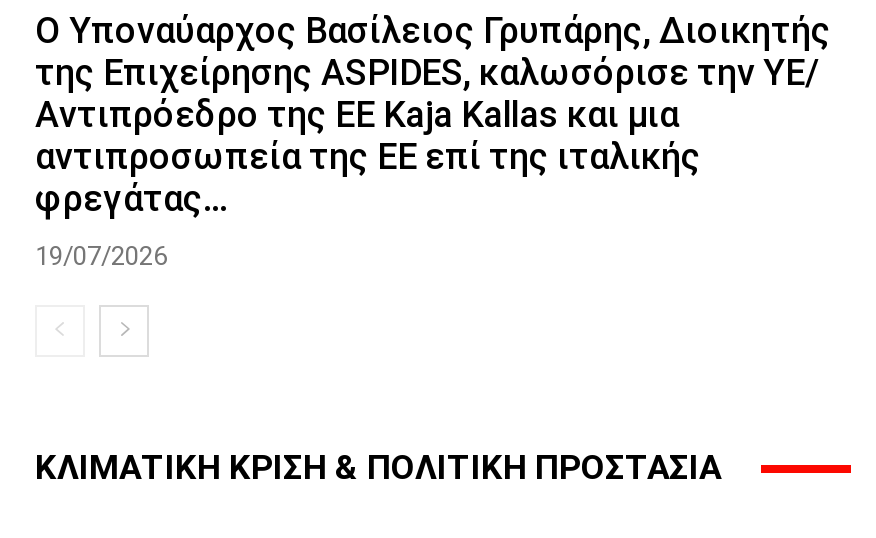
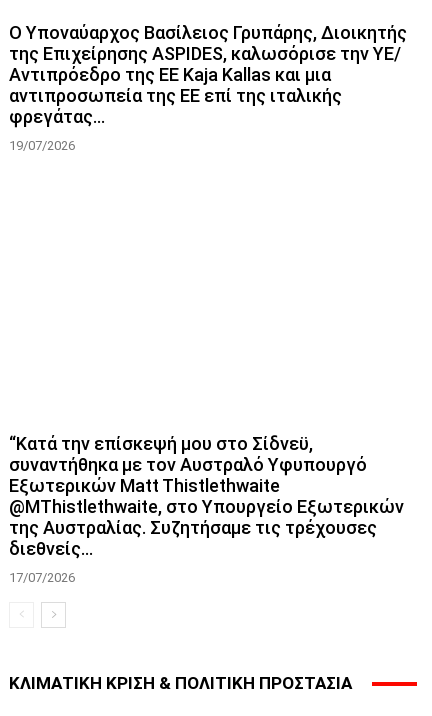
+ “Κατά την επίσκεψή μου στο Σίδνεϋ,
+ συναντήθηκα με τον Αυστραλό Υφυπουργό
+ Εξωτερικών Matt Thistlethwaite
+ @MThistlethwaite, στο Υπουργείο Εξωτερικών
+ της Αυστραλίας. Συζητήσαμε τις τρέχουσες
+ διεθνείς...
+ 17/07/2026
